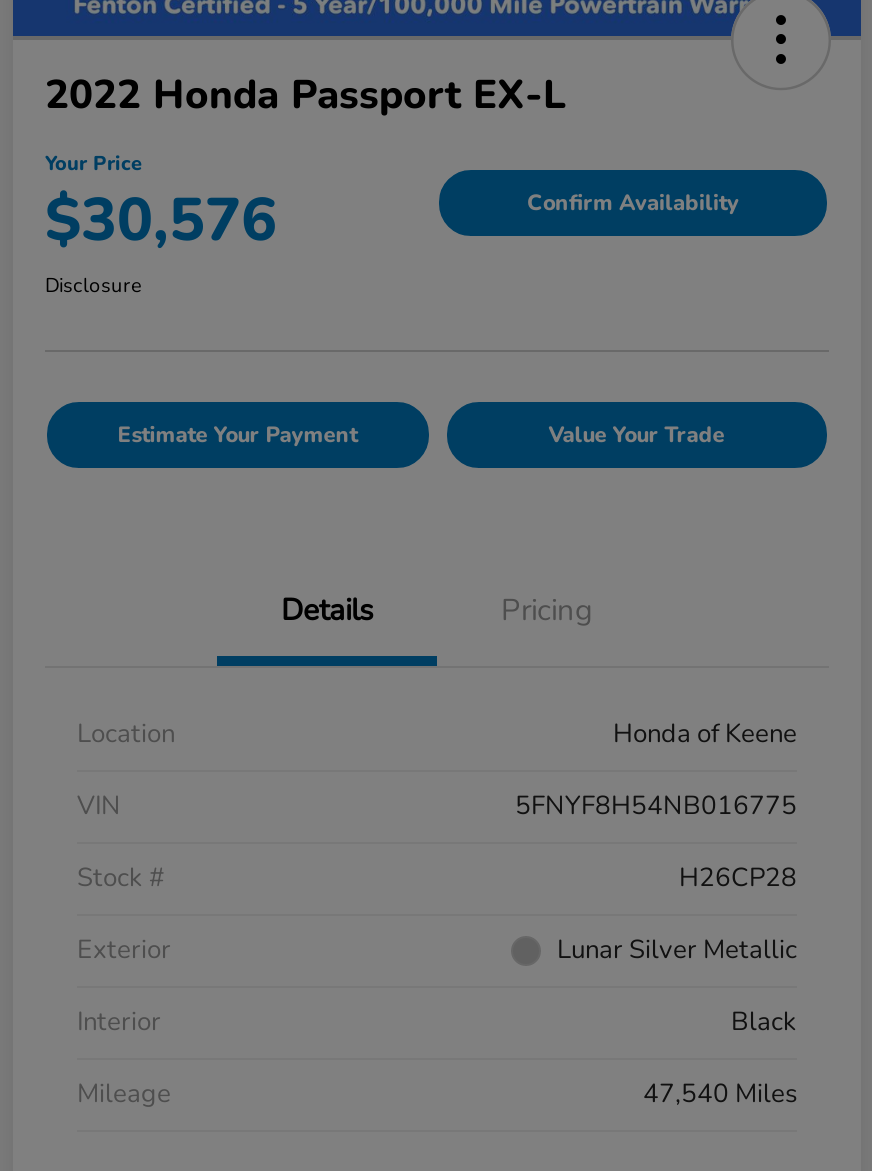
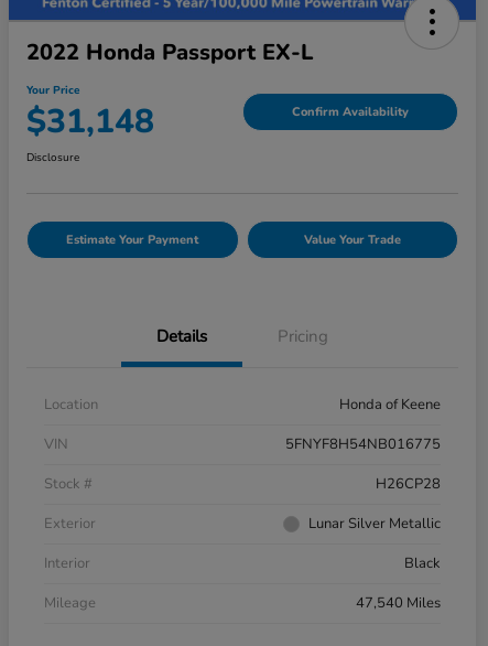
- $30,576
+ $31,148
